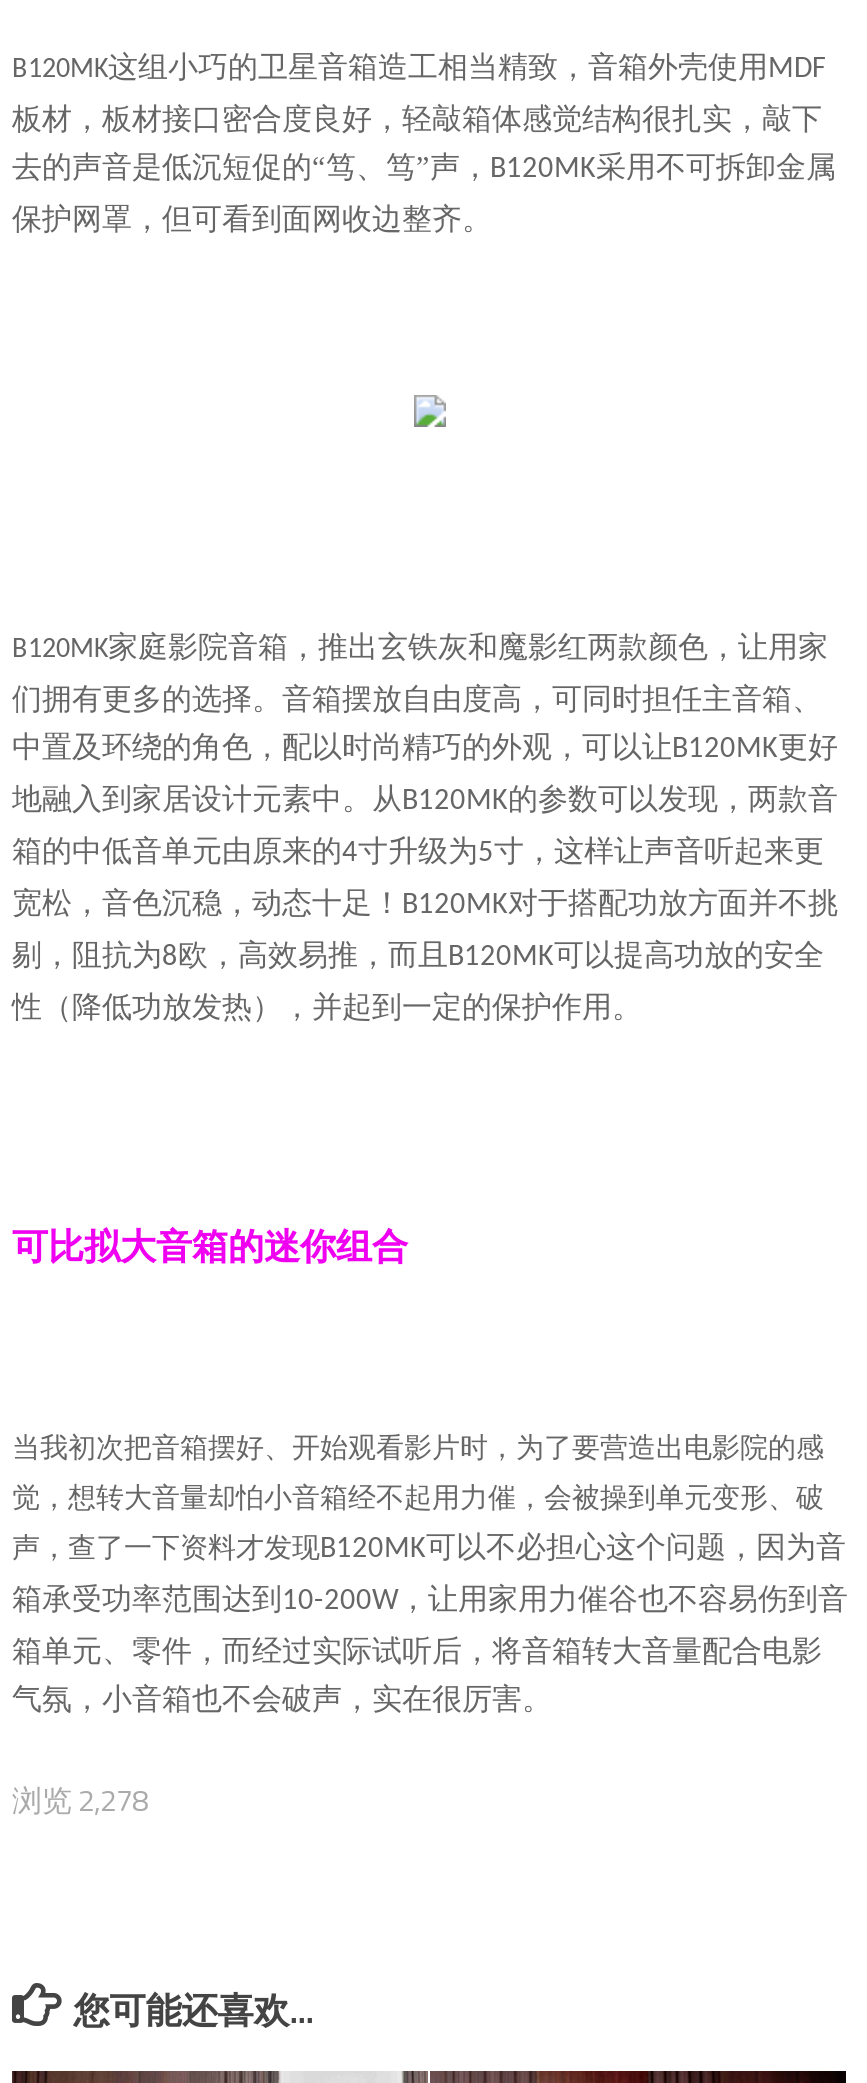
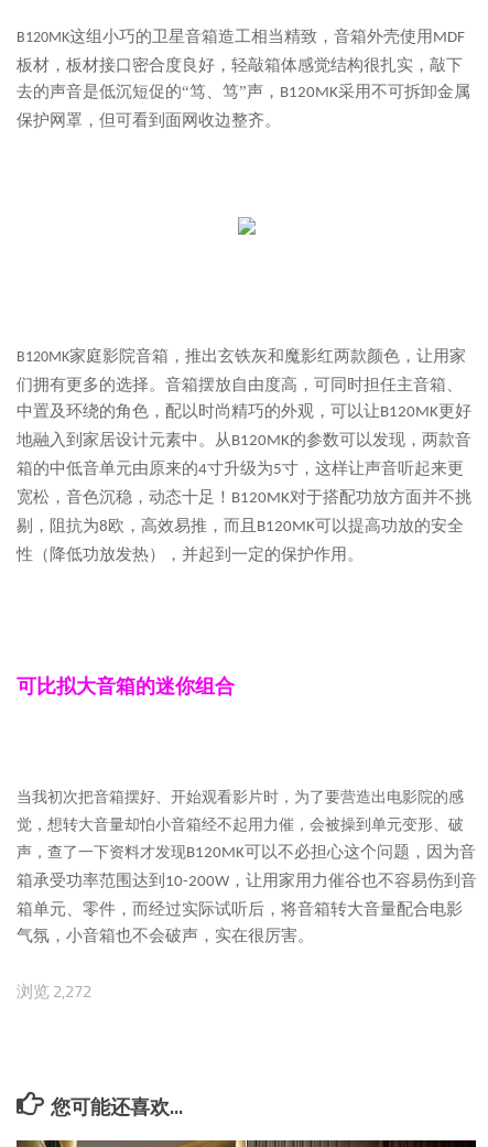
- 浏览 2,278
+ 浏览 2,272
